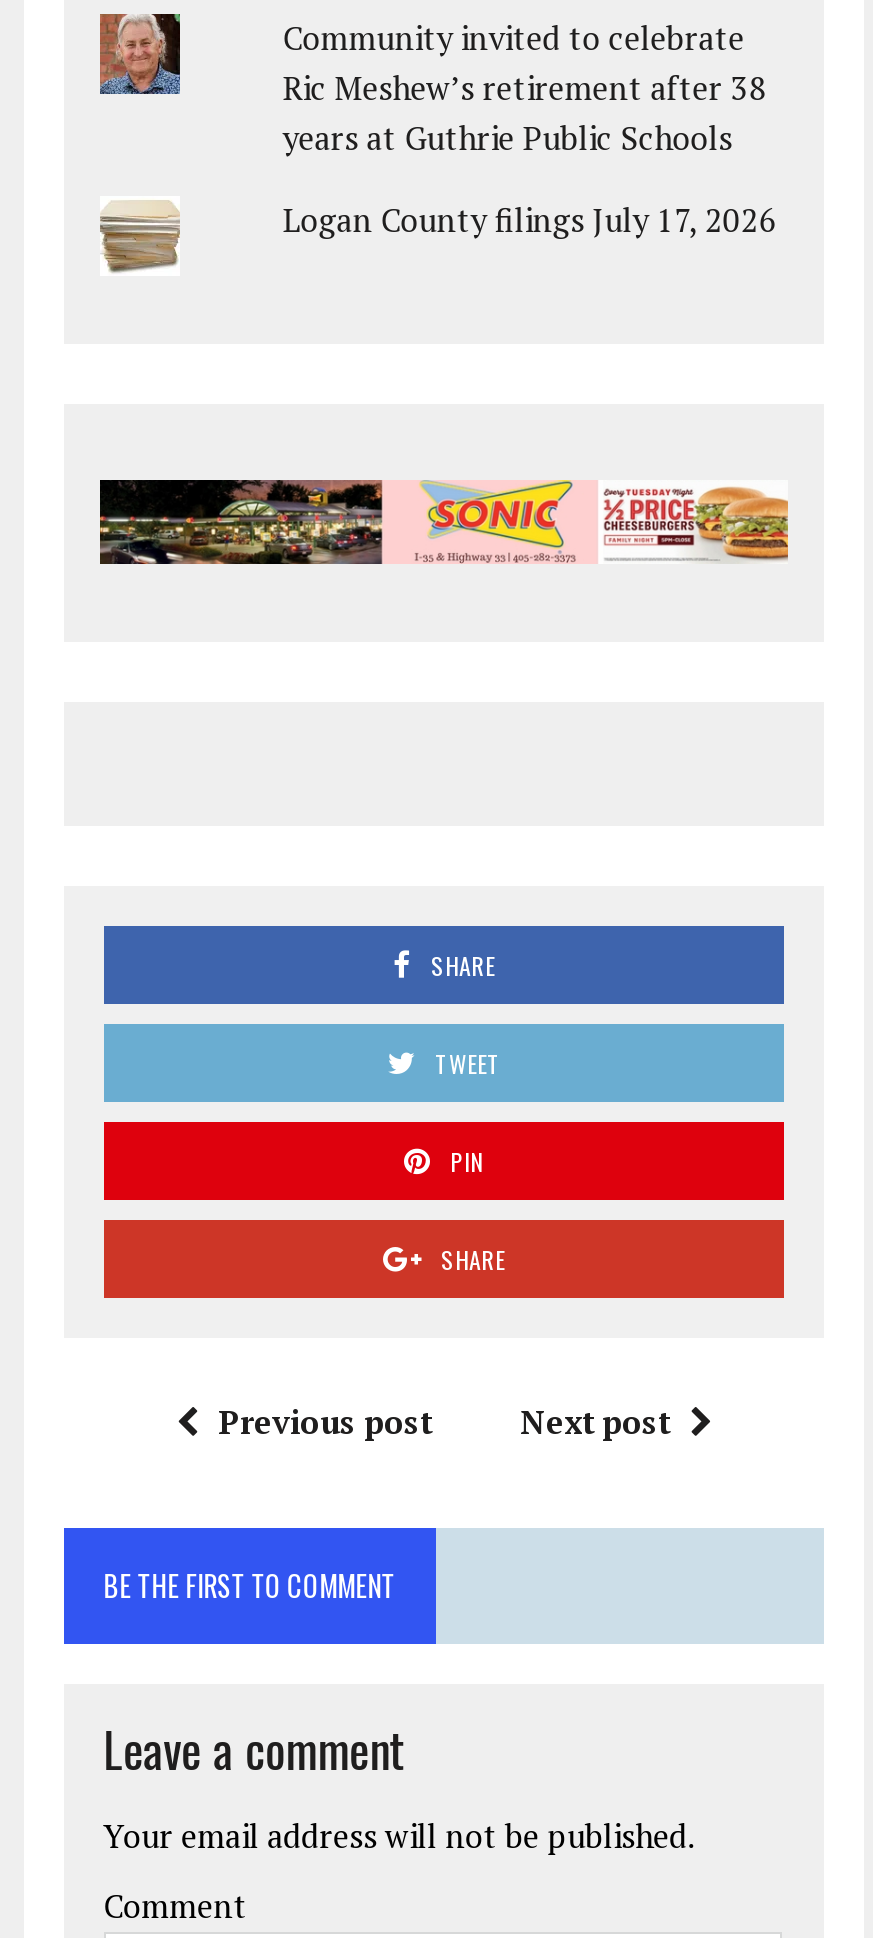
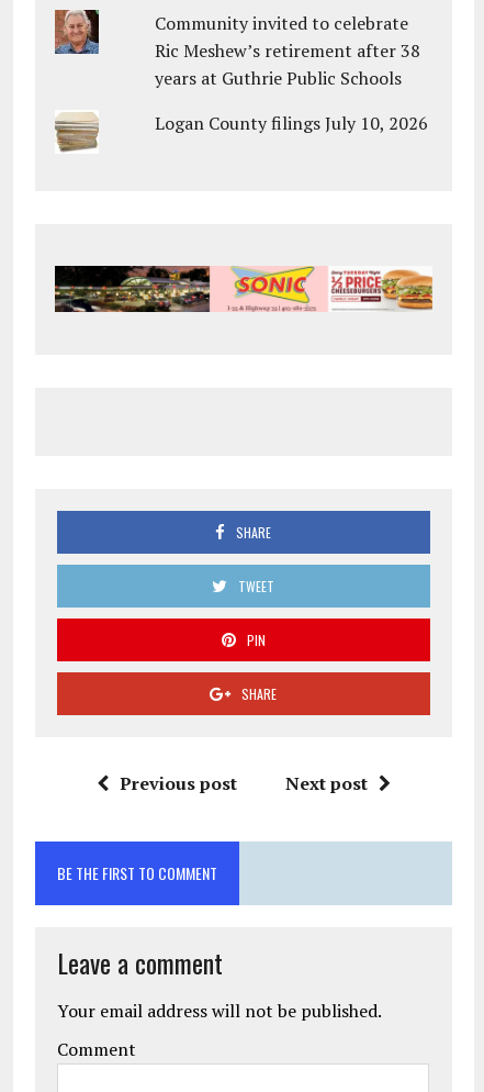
- Logan County filings July 17, 2026
+ Logan County filings July 10, 2026
